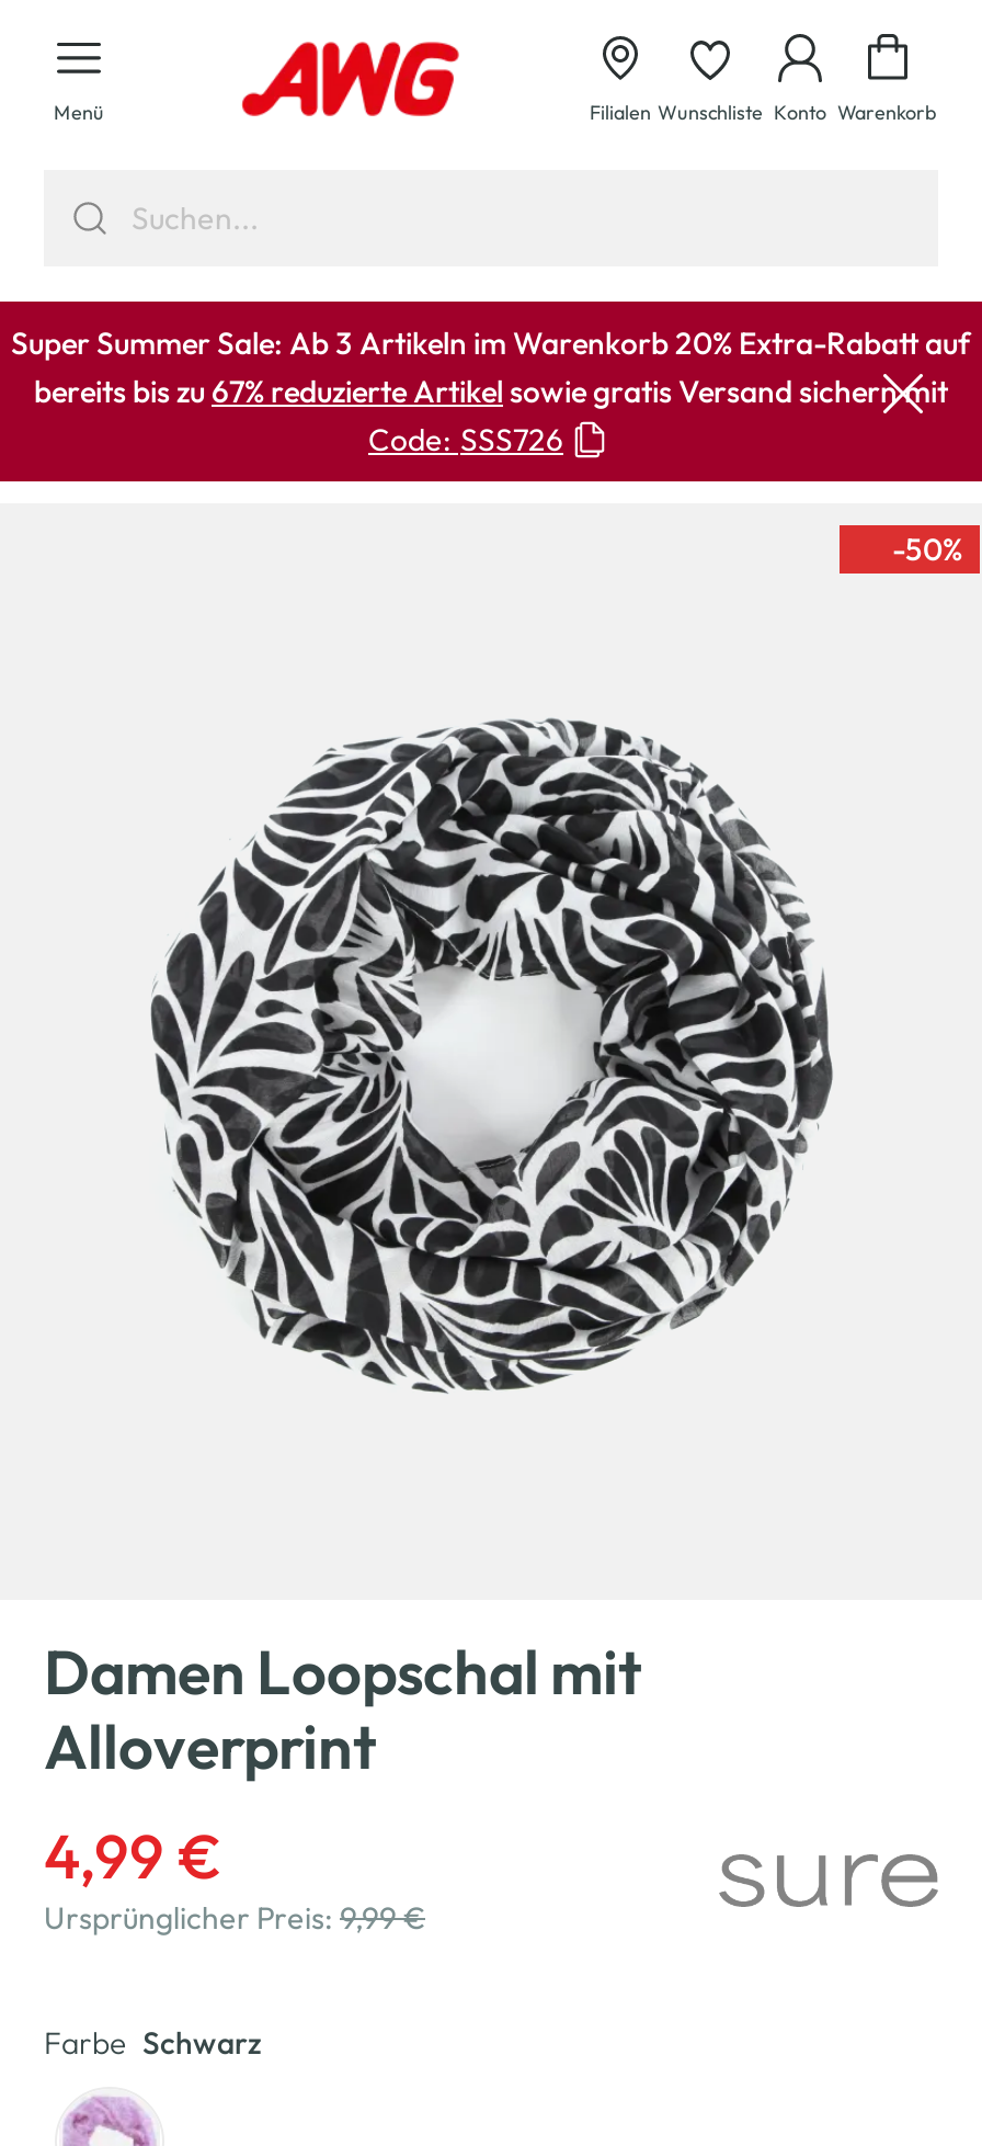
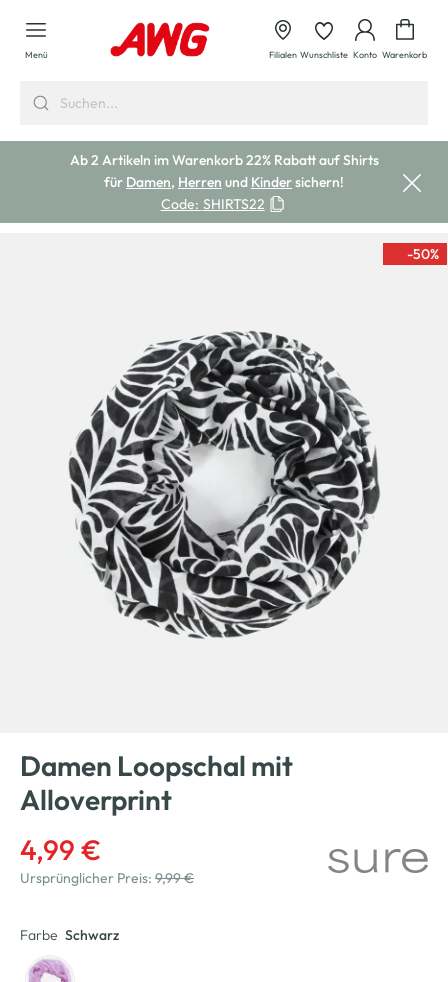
- Super Summer Sale: Ab 3 Artikeln im Warenkorb 20% Extra-Rabatt auf
- bereits bis zu 67% reduzierte Artikel sowie gratis Versand sichern mit
- Code: SSS726
+ Ab 2 Artikeln im Warenkorb 22% Rabatt auf Shirts
+ für Damen, Herren und Kinder sichern!
+ Code: SHIRTS22
